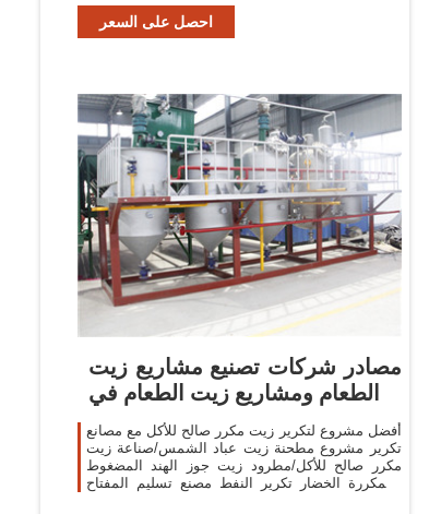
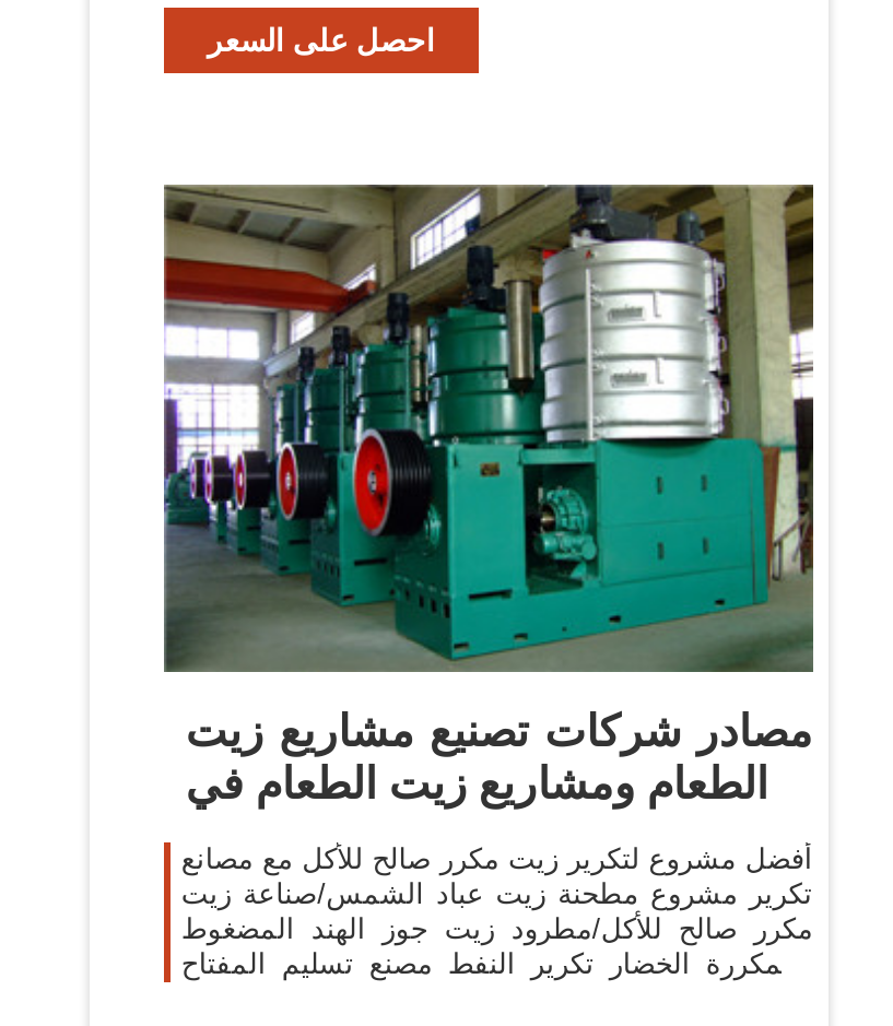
- [image]
+ [image]
